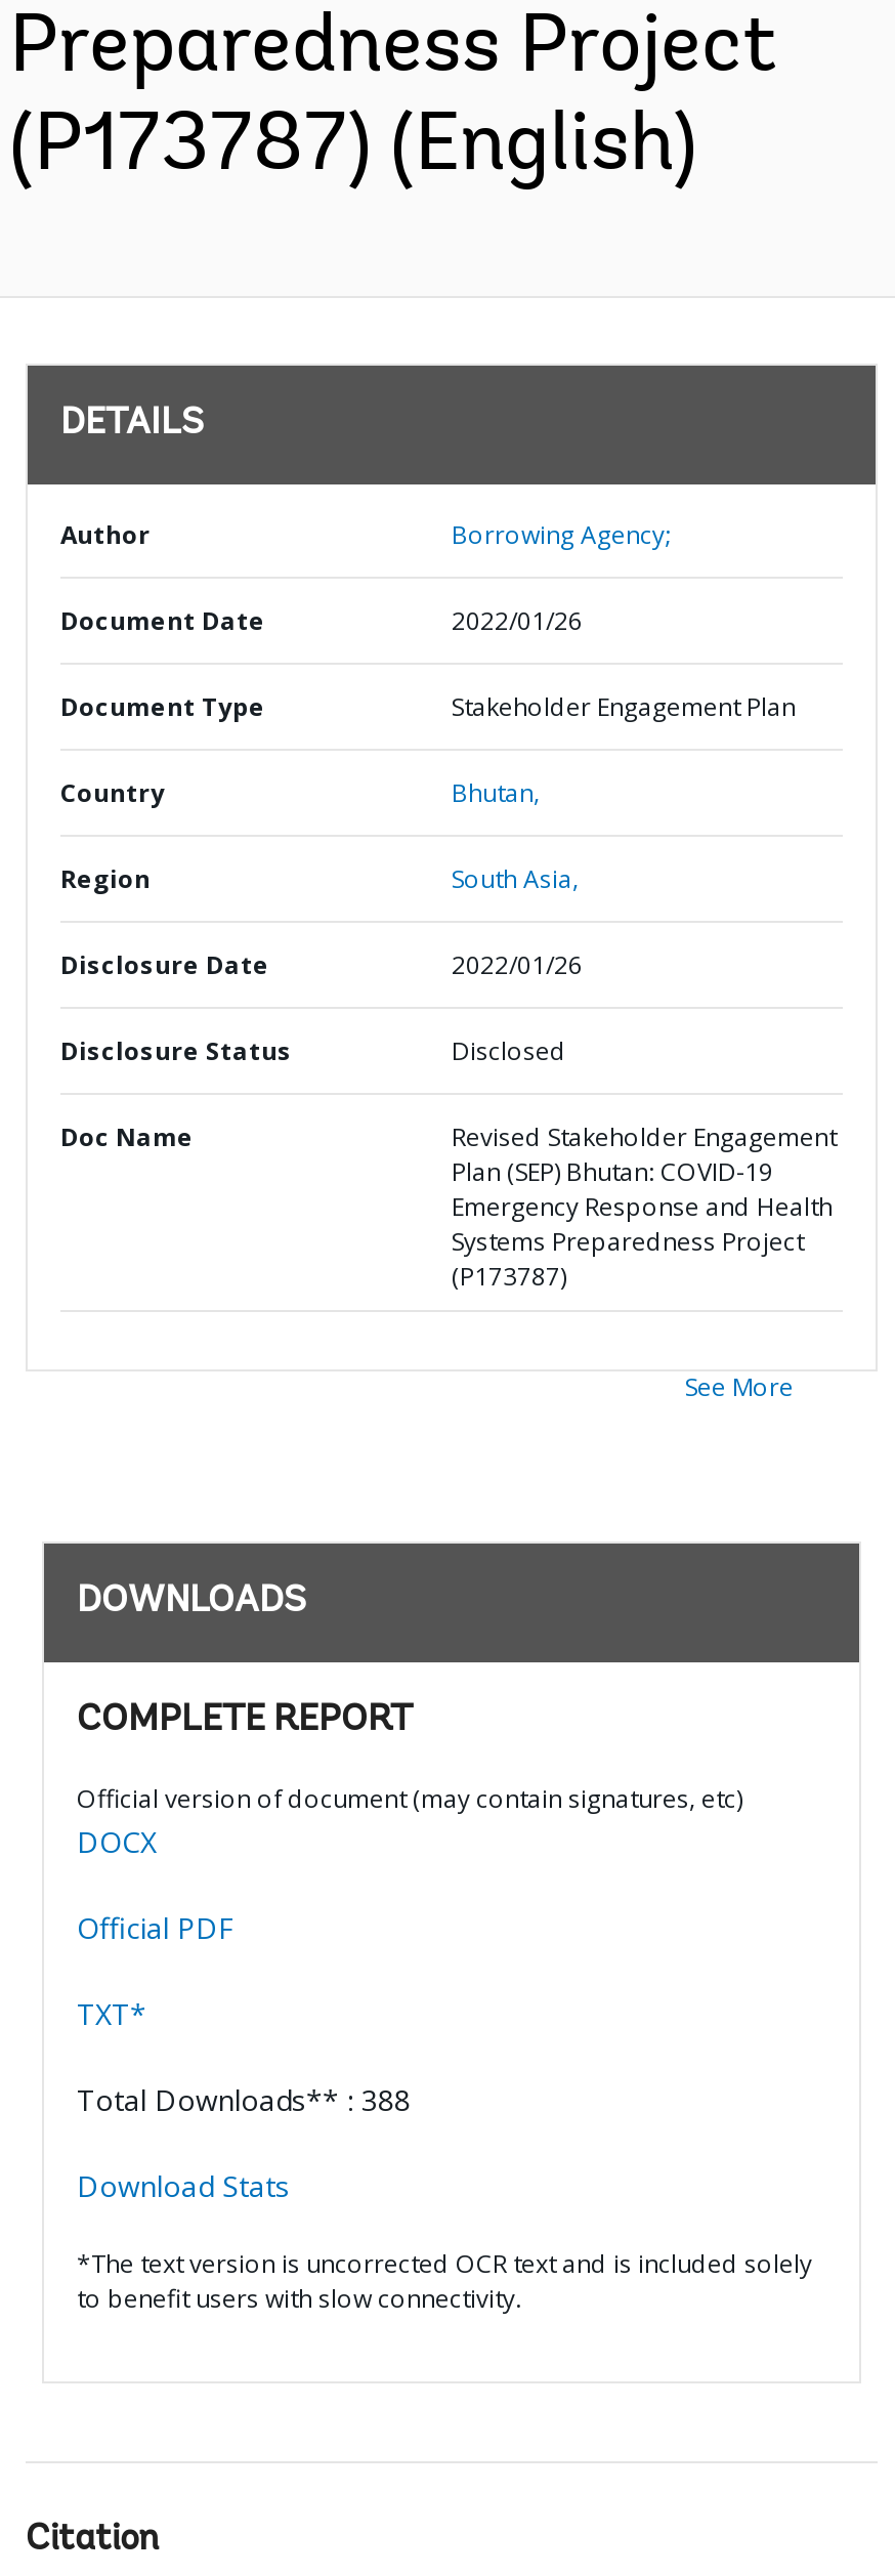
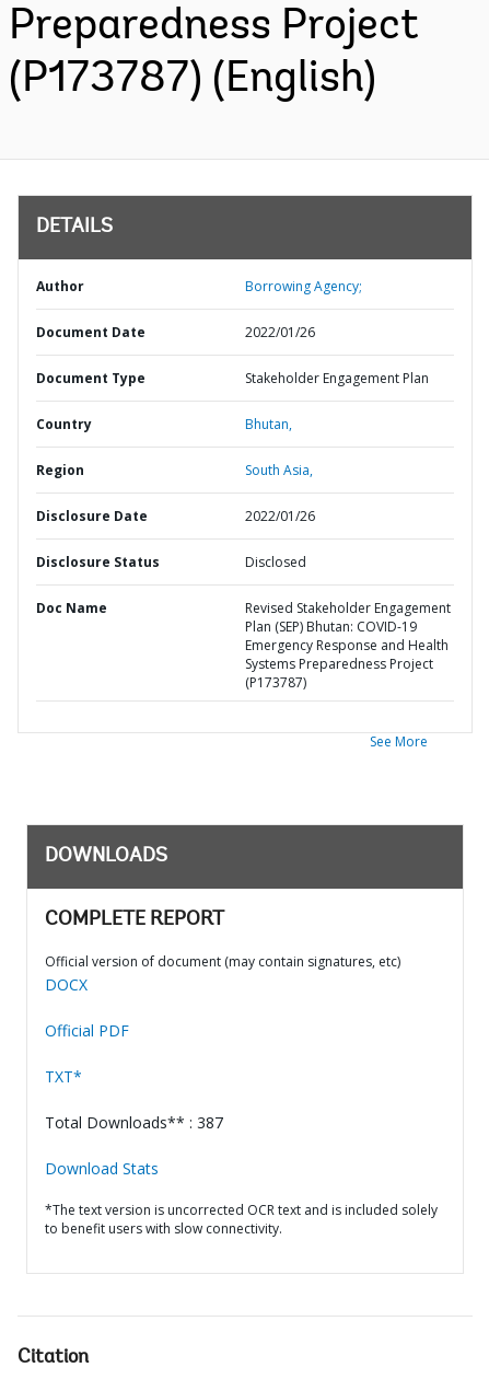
- Total Downloads** : 388
+ Total Downloads** : 387
